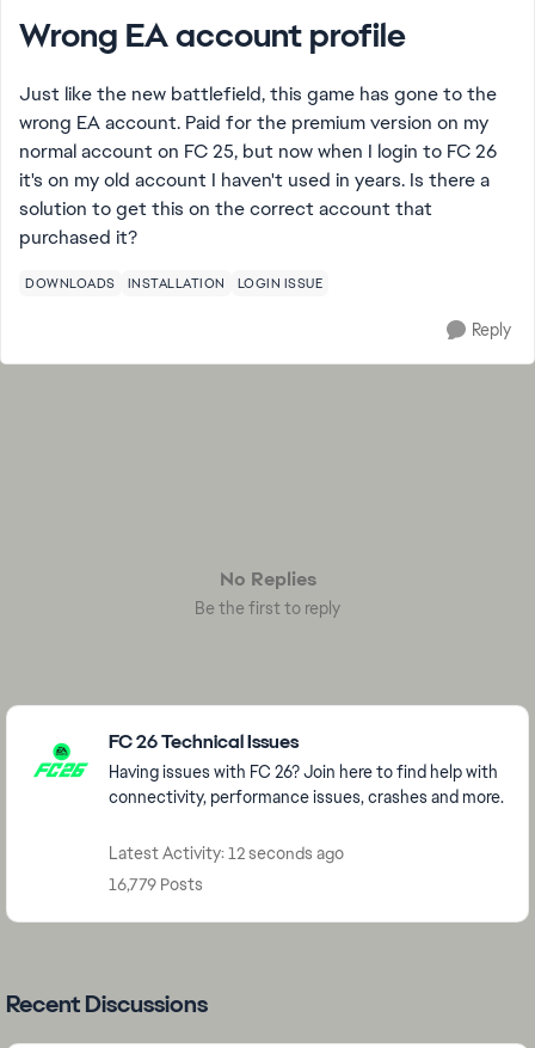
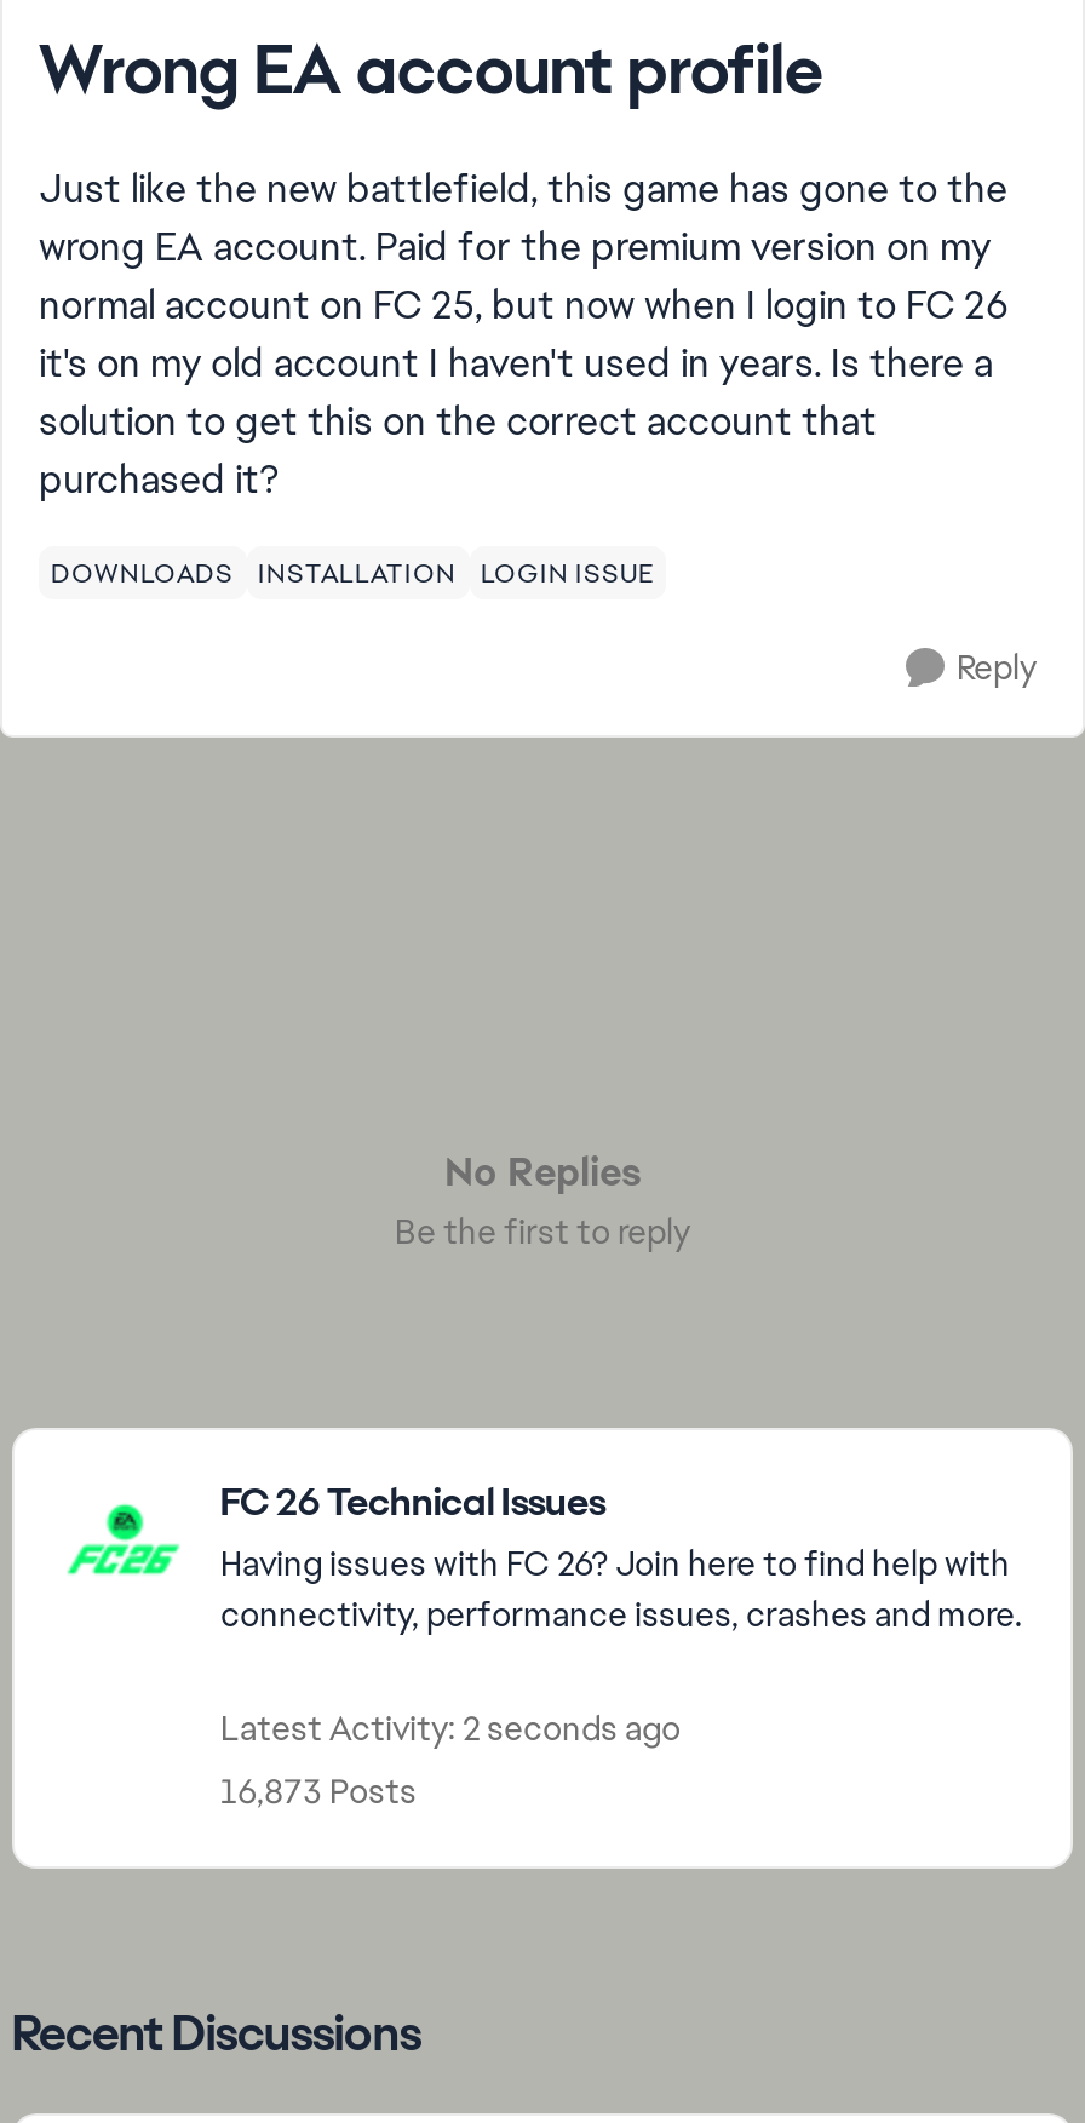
- Latest Activity: 12 seconds ago
+ Latest Activity: 2 seconds ago

- 16,779 Posts
+ 16,873 Posts
